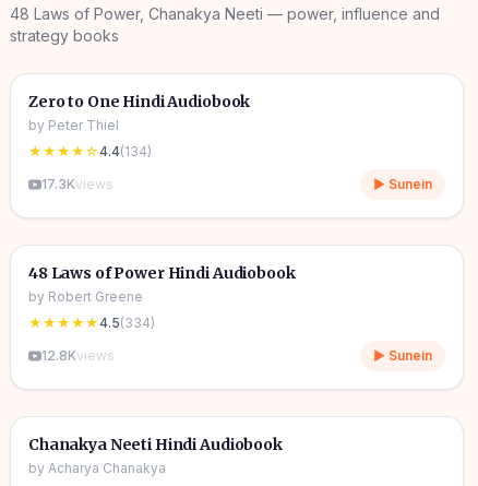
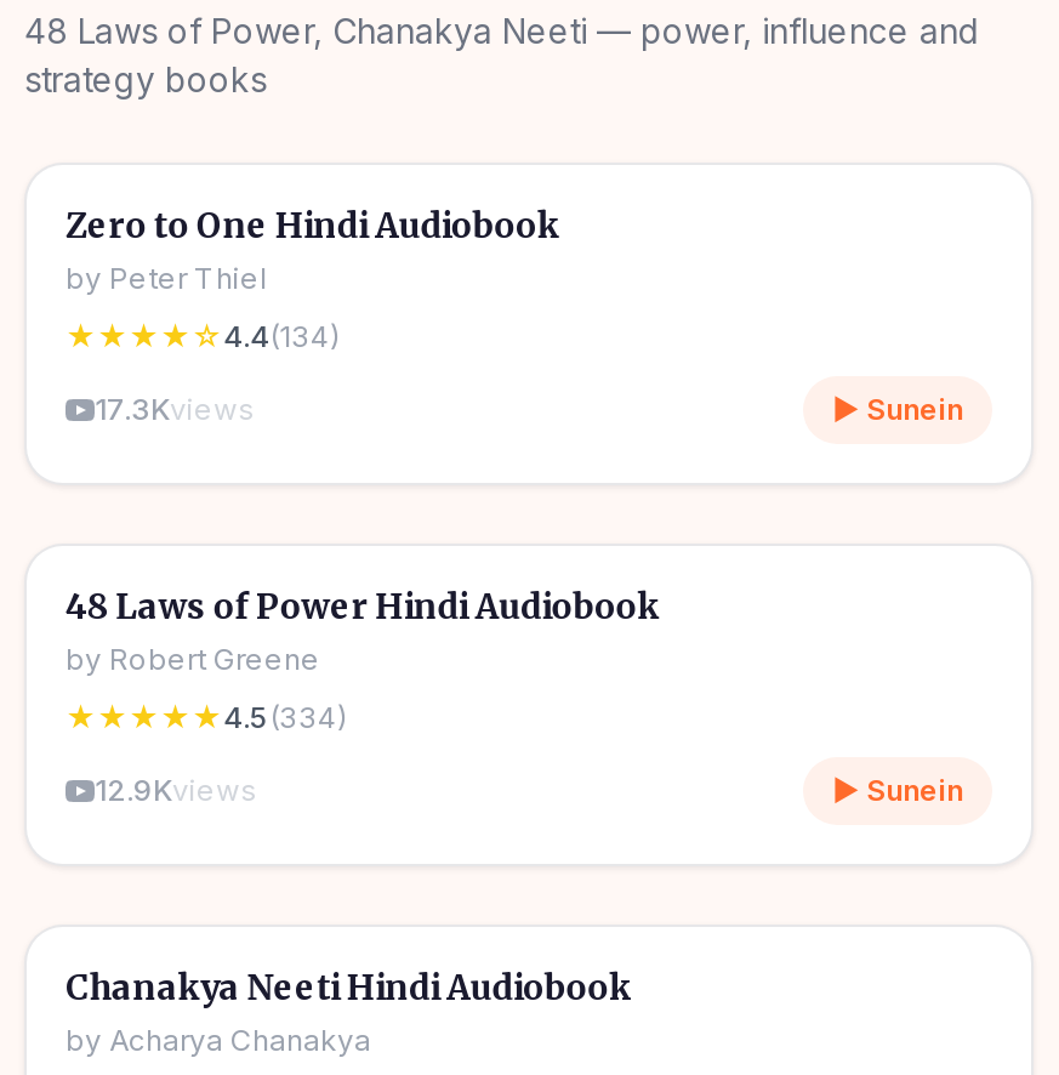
- 12.8Kviews
+ 12.9Kviews
